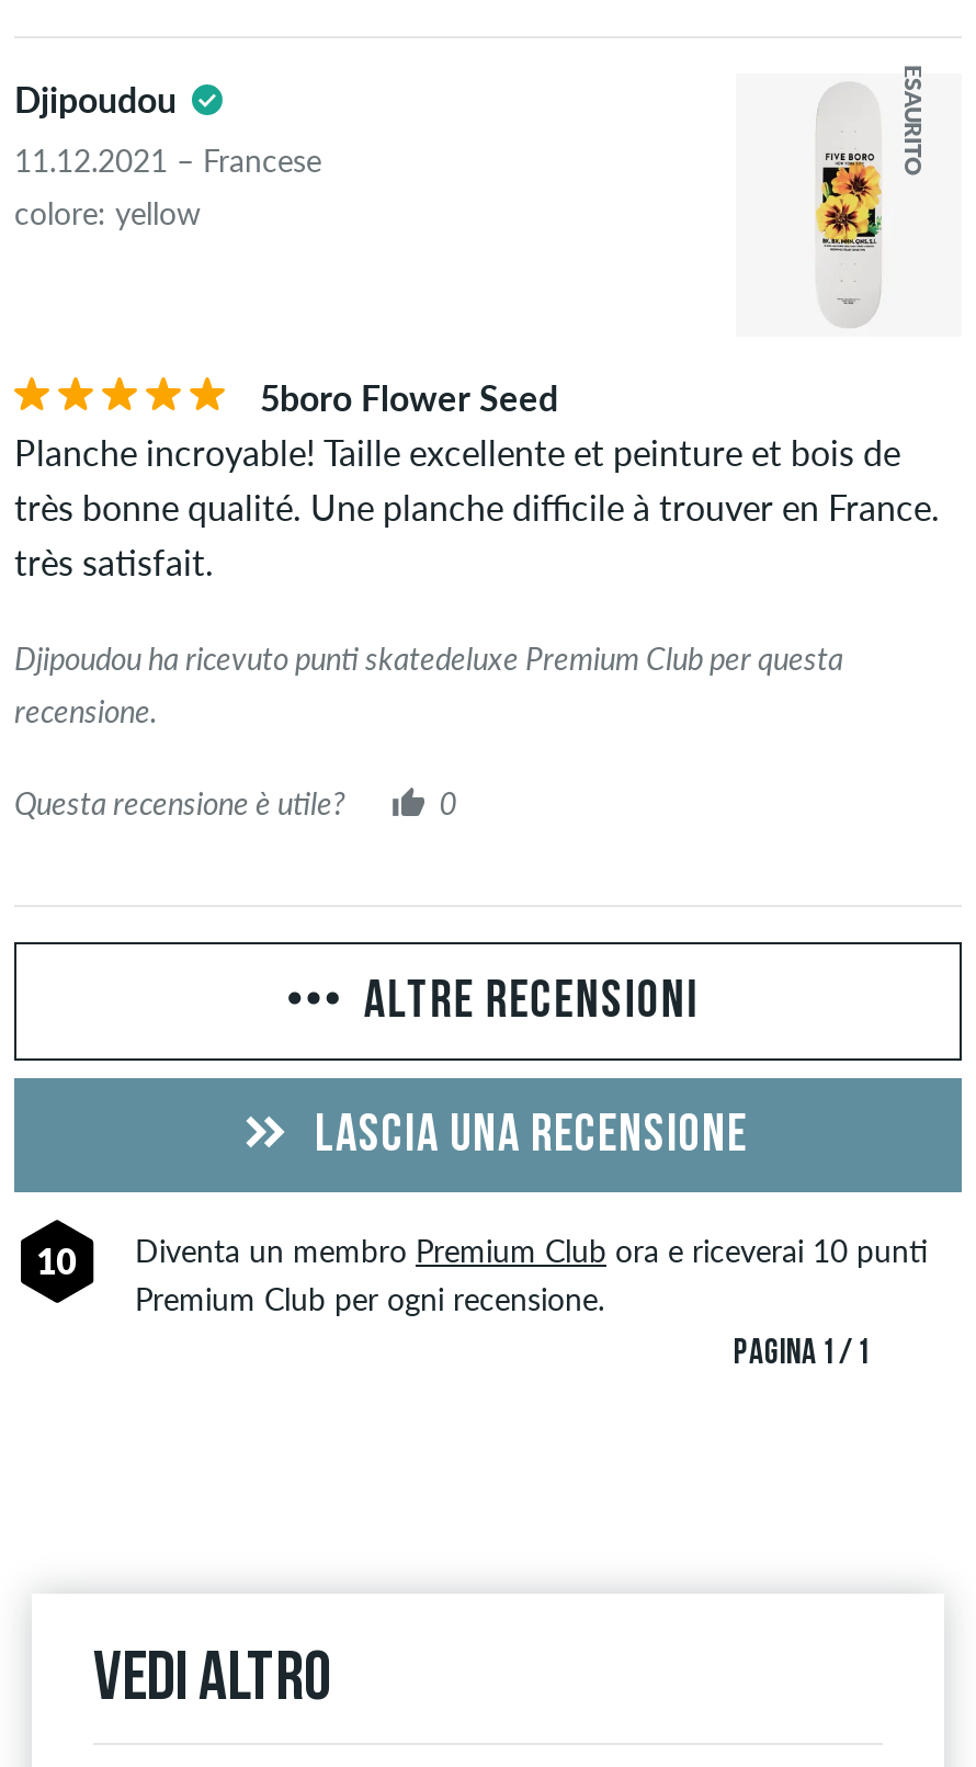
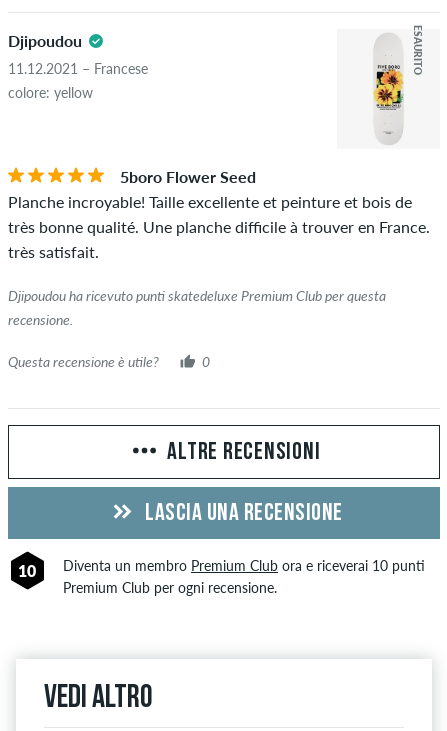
- PAGINA 1 / 1
